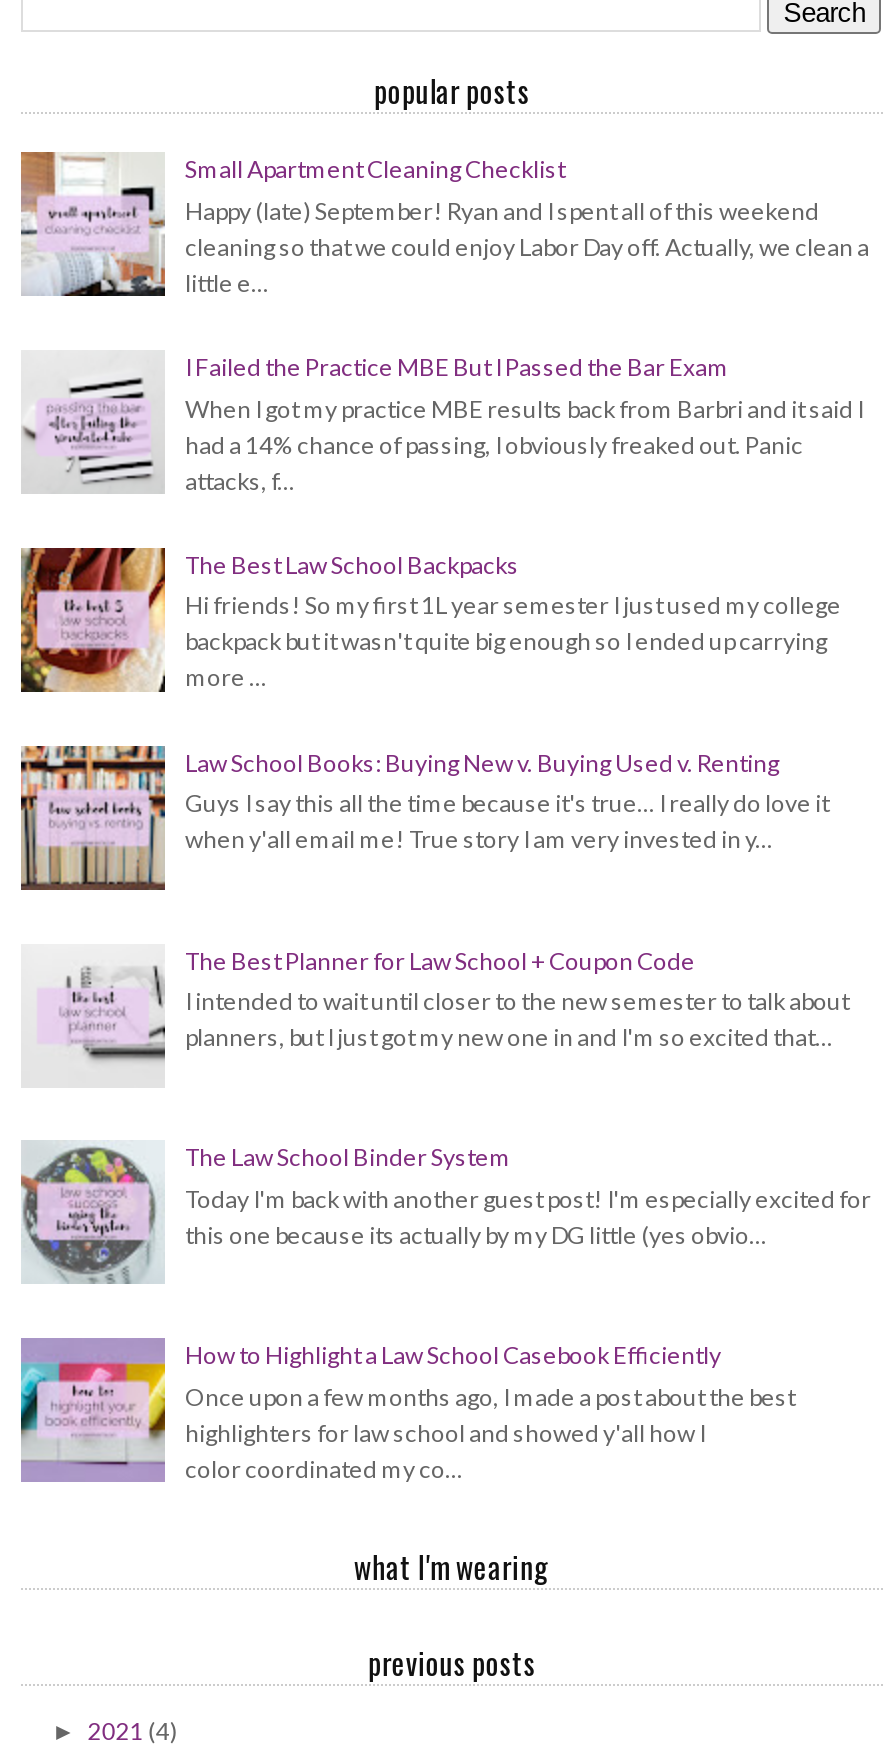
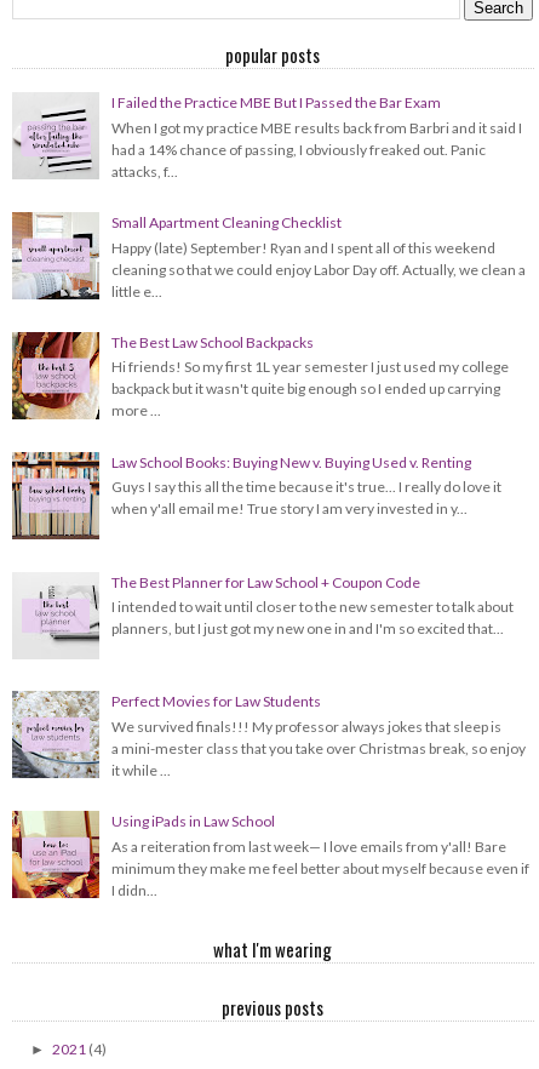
moved down: [image] | Small Apartment Cleaning Checklist | Happy (late) September! Ryan and I spent all of this weekend | cleaning so that we could enjoy Labor Day off. Actually, we clean a | little e...

moved up: [image] | I Failed the Practice MBE But I Passed the Bar Exam | When I got my practice MBE results back from Barbri and it said I | had a 14% chance of passing, I obviously freaked out. Panic | attacks, f...

- [image]
- The Law School Binder System
- Today I'm back with another guest post! I'm especially excited for
- this one because its actually by my DG little (yes obvio...
+ [image]
+ Perfect Movies for Law Students
+ We survived finals!!! My professor always jokes that sleep is
+ a mini-mester class that you take over Christmas break, so enjoy
+ it while ...

- [image]
- How to Highlight a Law School Casebook Efficiently
- Once upon a few months ago, I made a post about the best
- highlighters for law school and showed y'all how I
- color coordinated my co...
+ [image]
+ Using iPads in Law School
+ As a reiteration from last week— I love emails from y'all! Bare
+ minimum they make me feel better about myself because even if
+ I didn...
